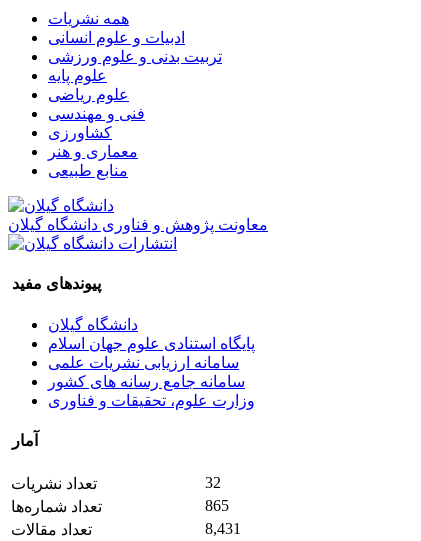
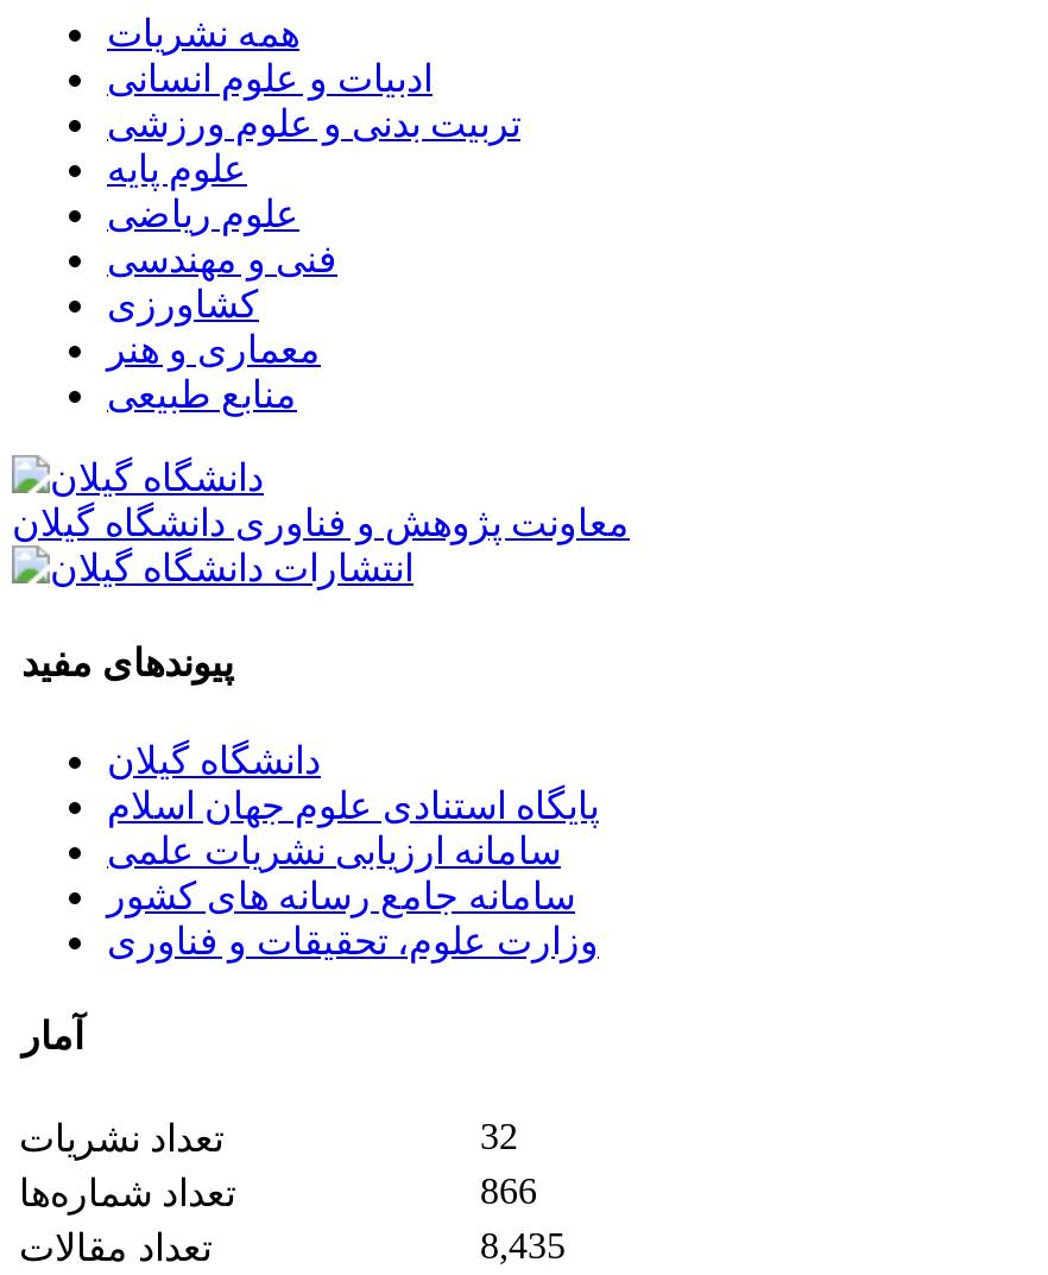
- 865
+ 866

- 8,431
+ 8,435
